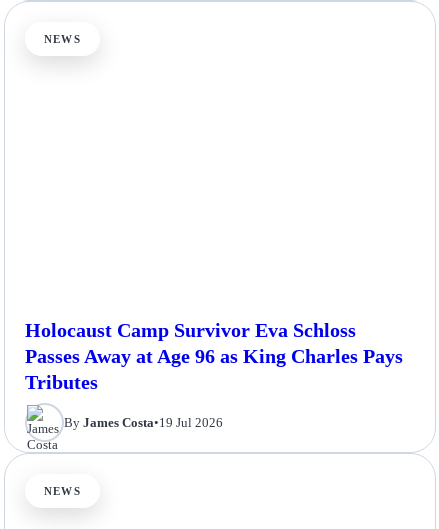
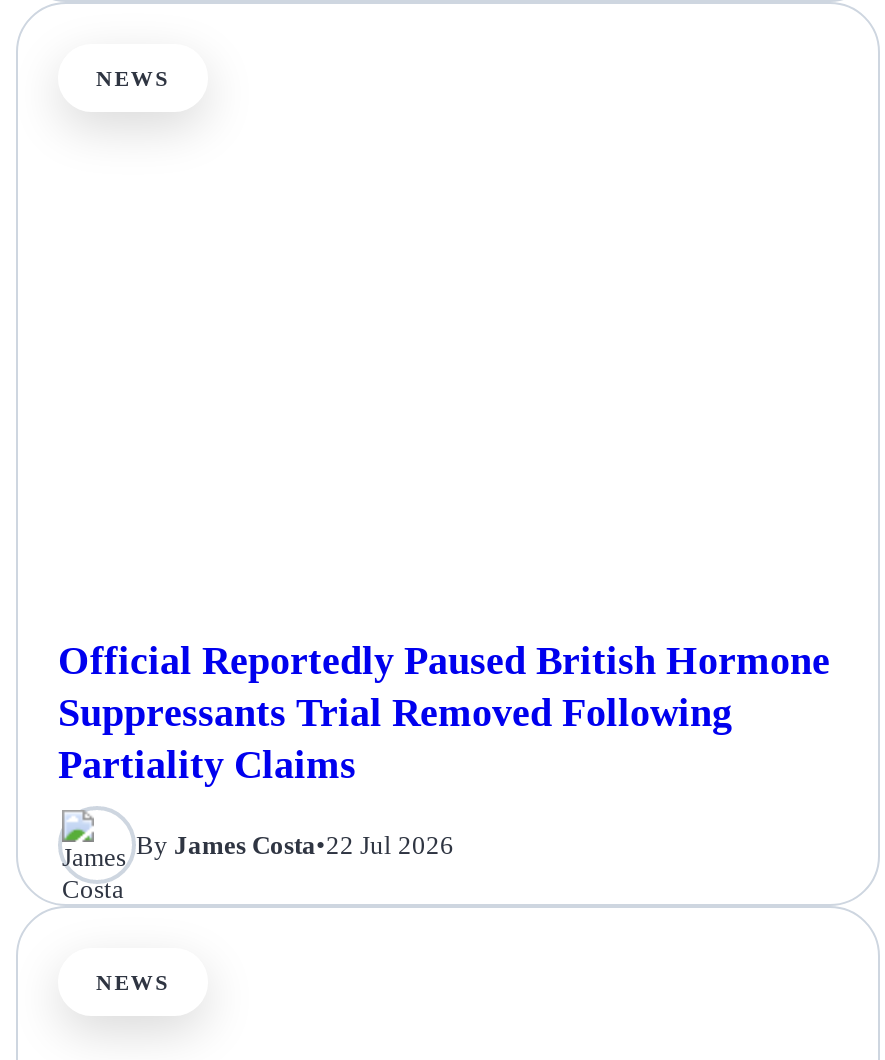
- Holocaust Camp Survivor Eva Schloss
- Passes Away at Age 96 as King Charles Pays
- Tributes
+ Official Reportedly Paused British Hormone
+ Suppressants Trial Removed Following
+ Partiality Claims

- By James Costa•19 Jul 2026
+ By James Costa•22 Jul 2026
